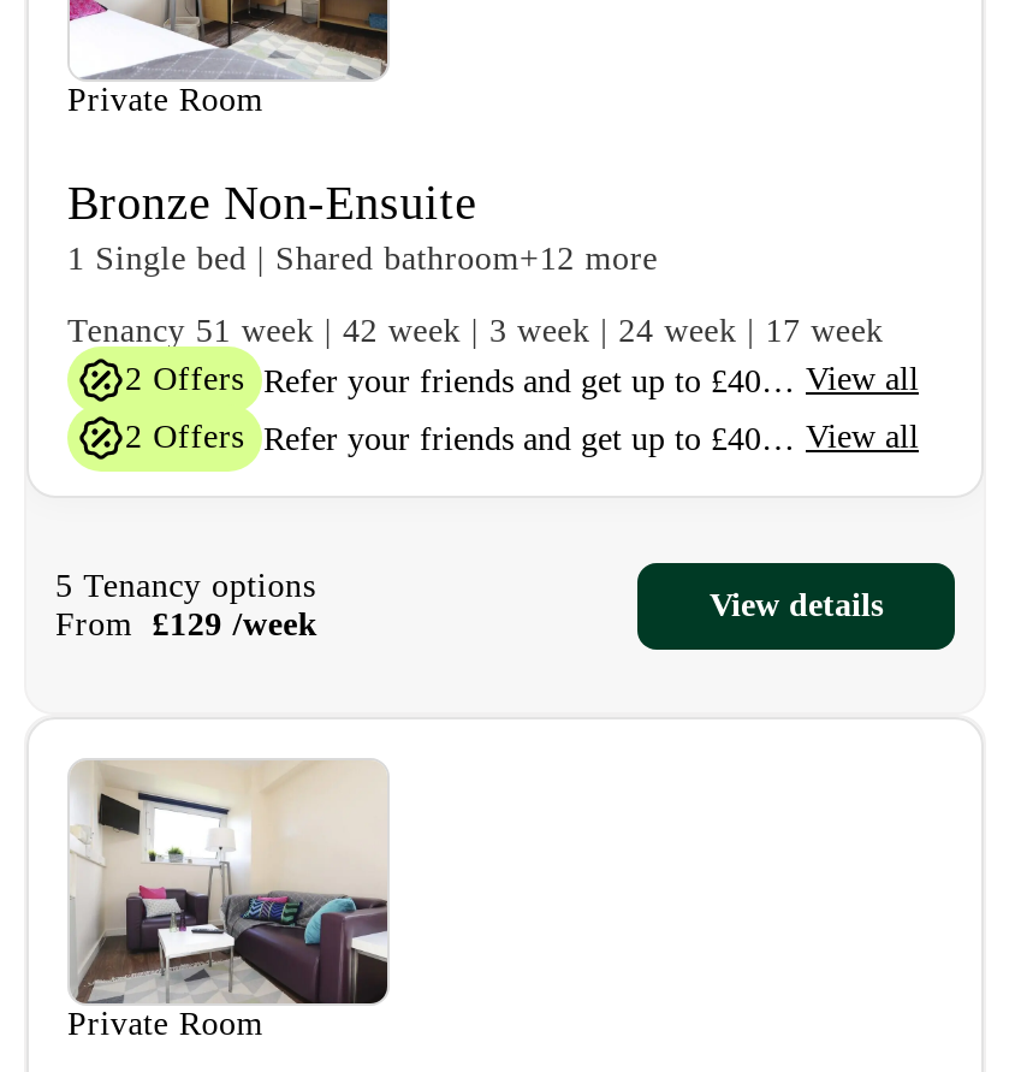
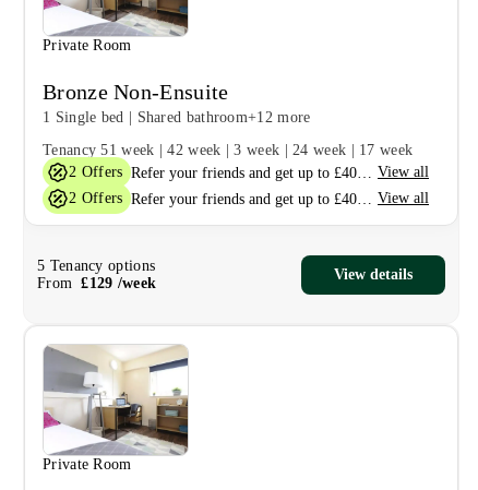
- [image]
+ [image]
